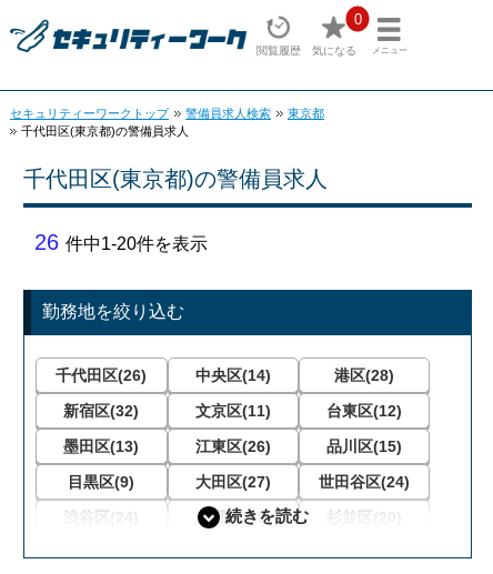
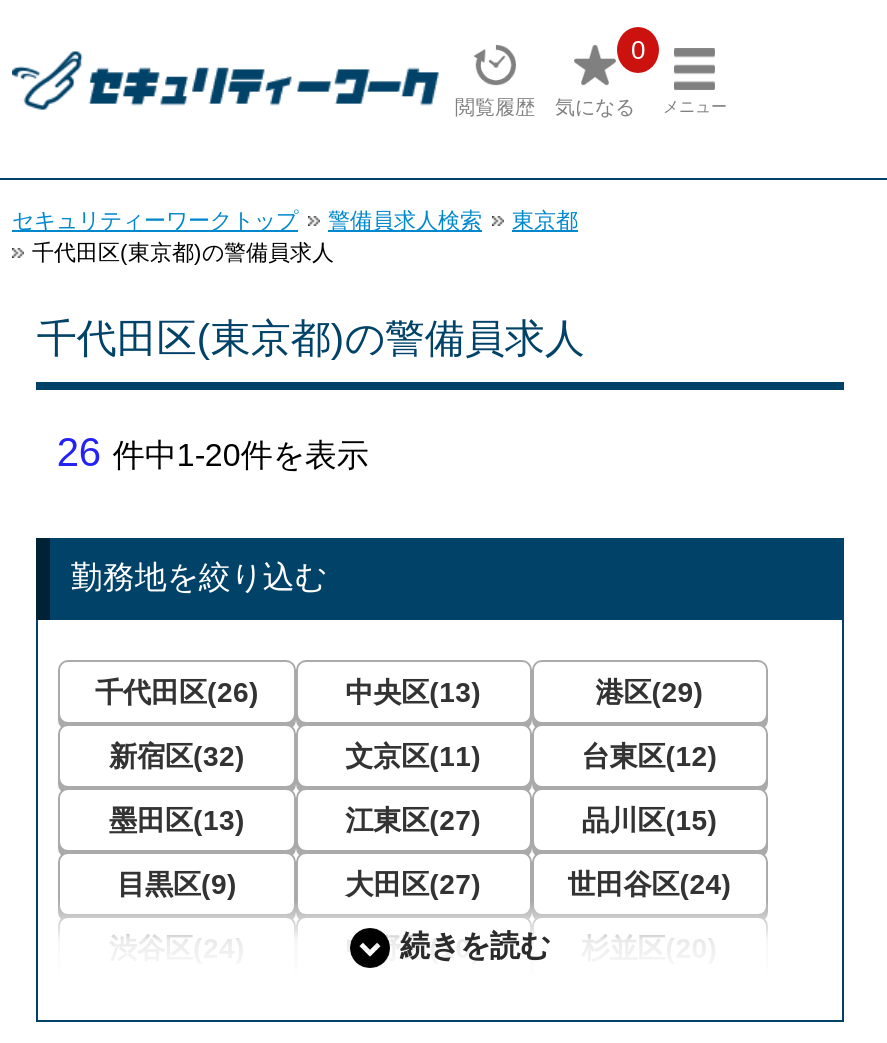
- 中央区(14)
+ 中央区(13)

- 港区(28)
+ 港区(29)

- 江東区(26)
+ 江東区(27)
